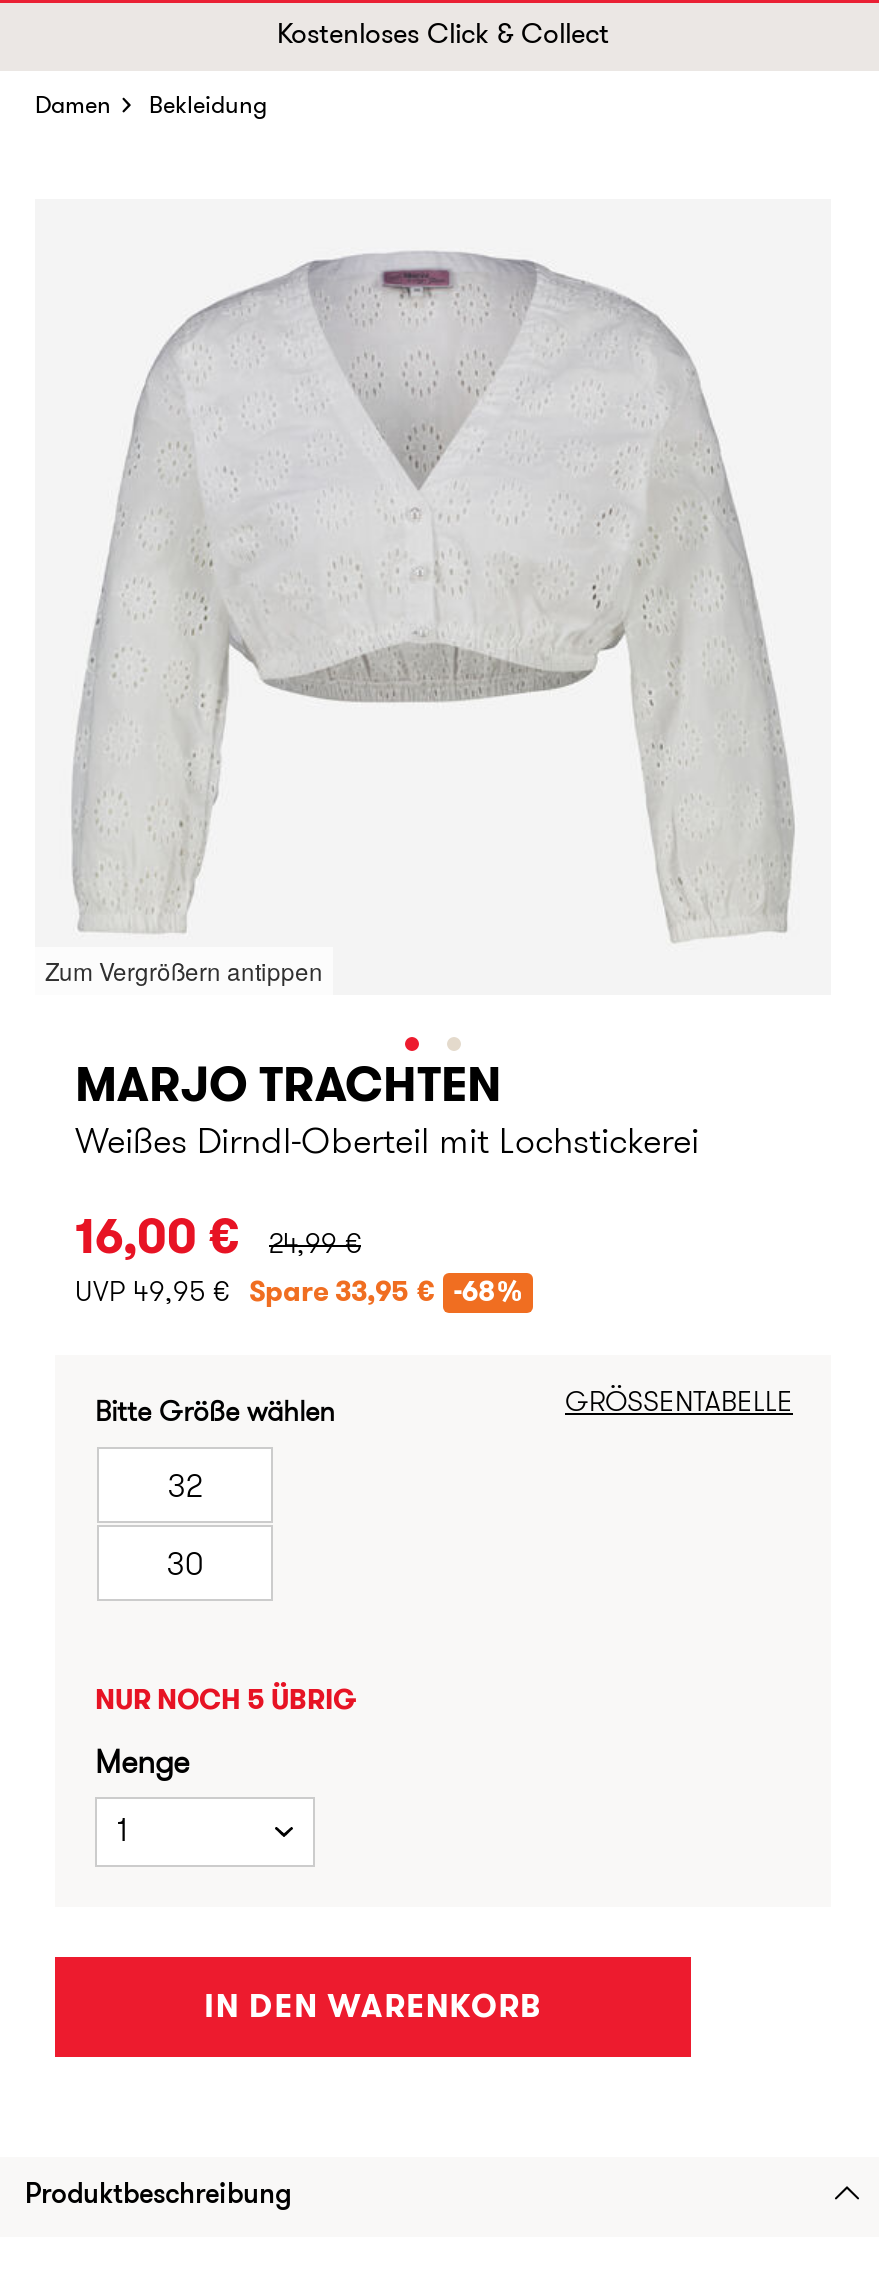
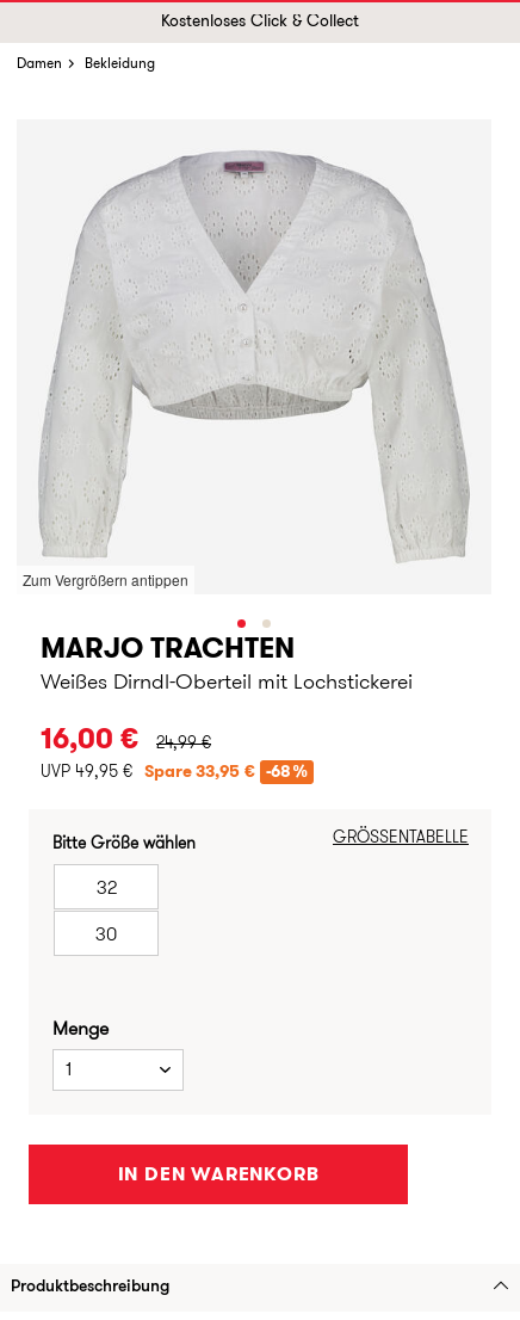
- NUR NOCH 5 ÜBRIG
